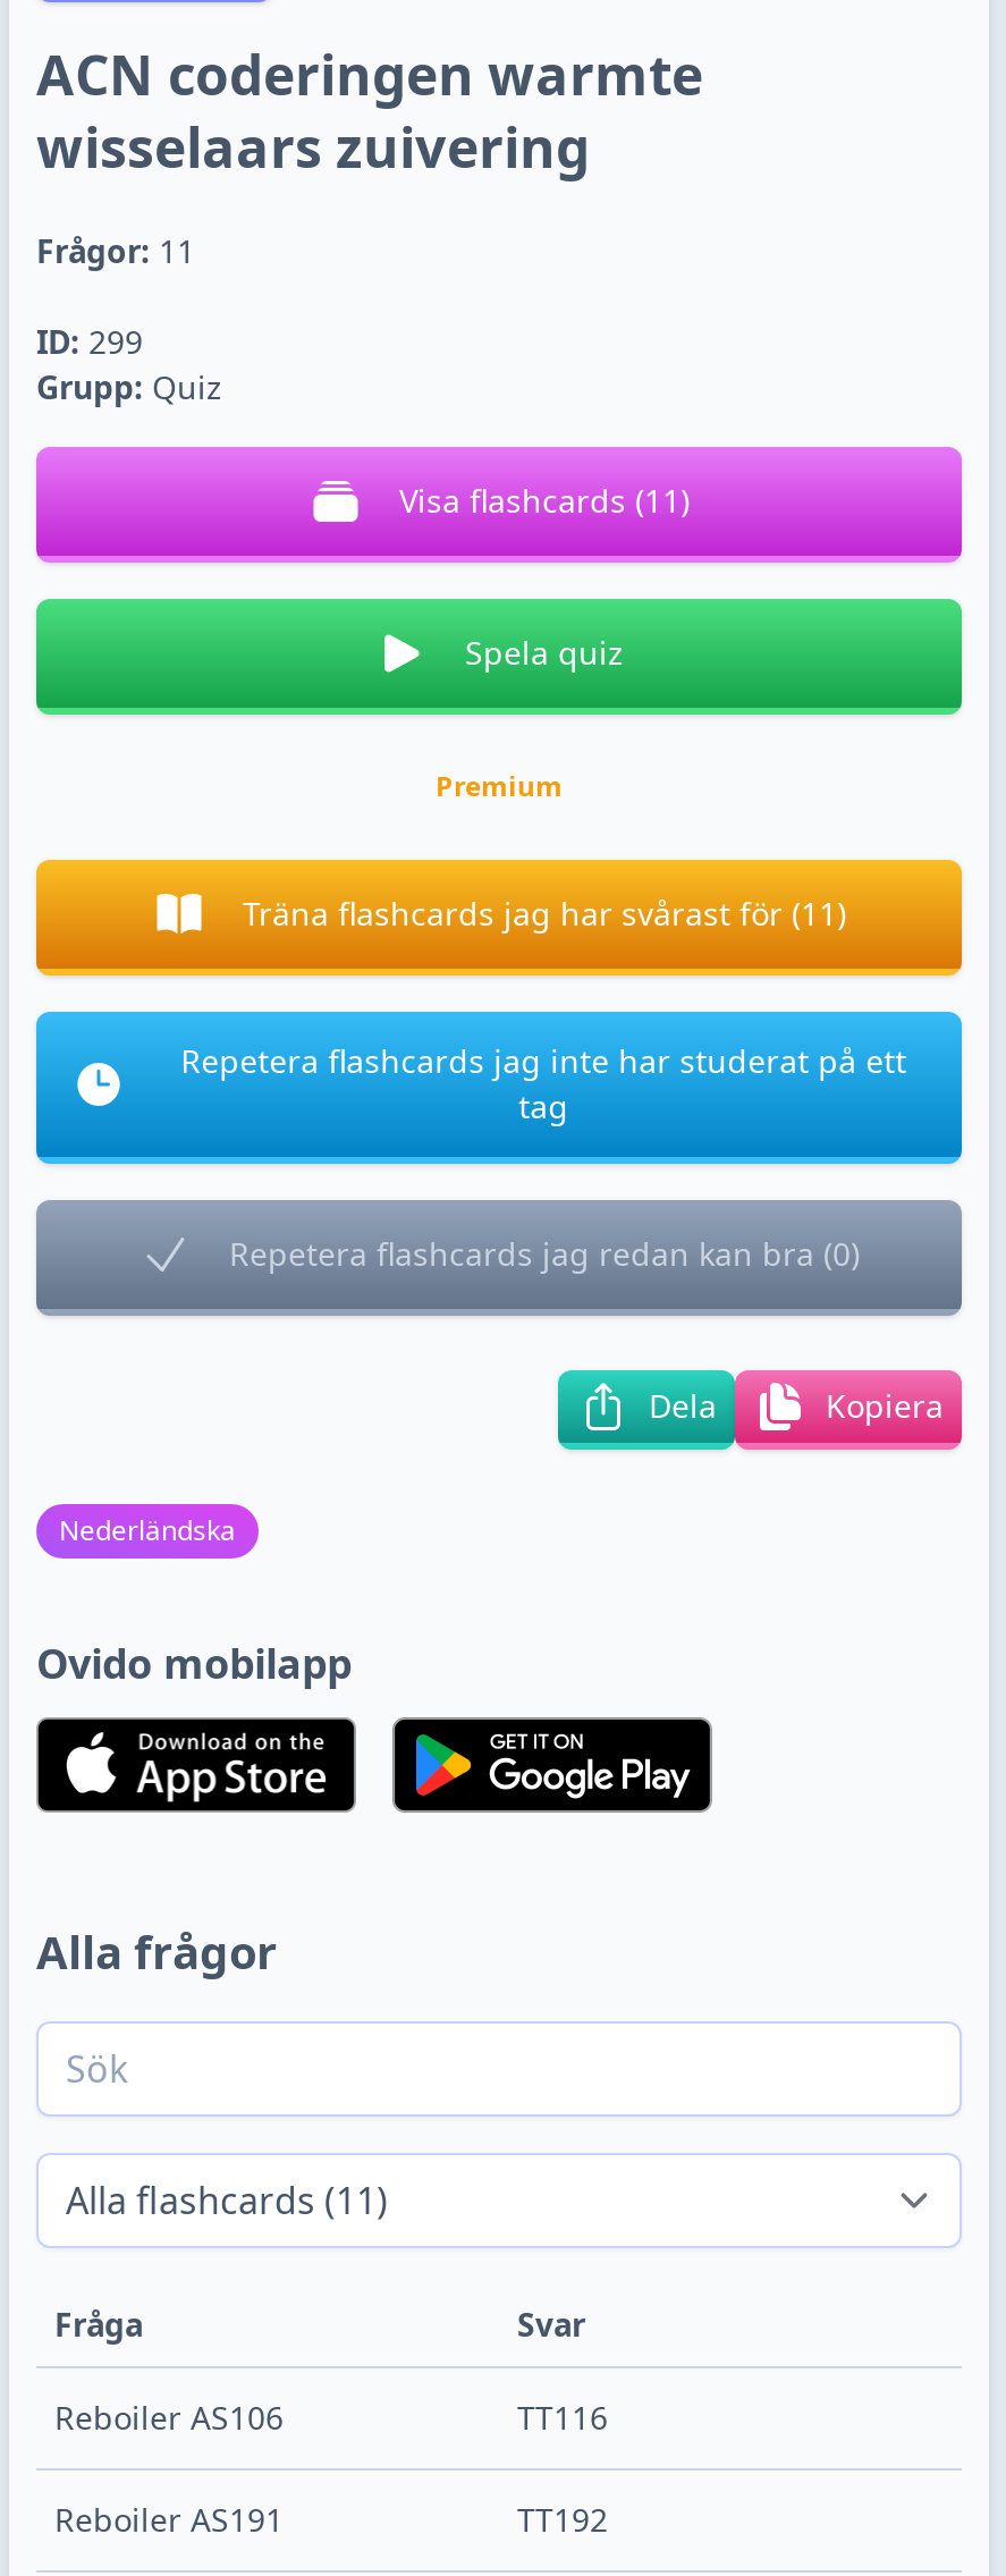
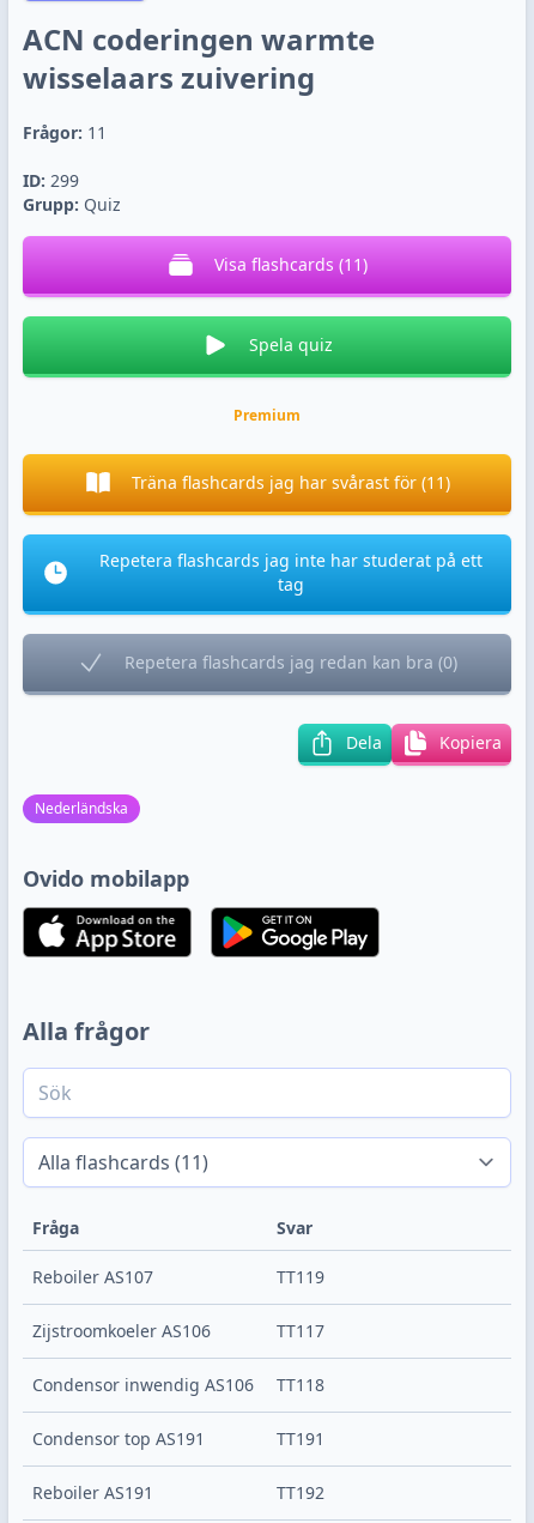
- Reboiler AS106
- TT116
+ Reboiler AS107
+ TT119
+ Zijstroomkoeler AS106
+ TT117
+ Condensor inwendig AS106
+ TT118
+ Condensor top AS191
+ TT191
